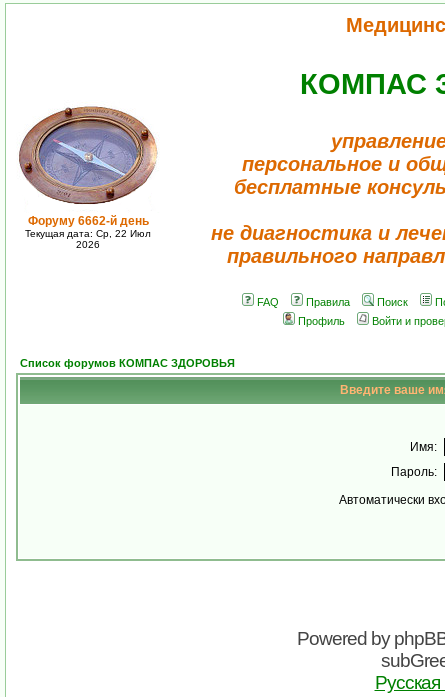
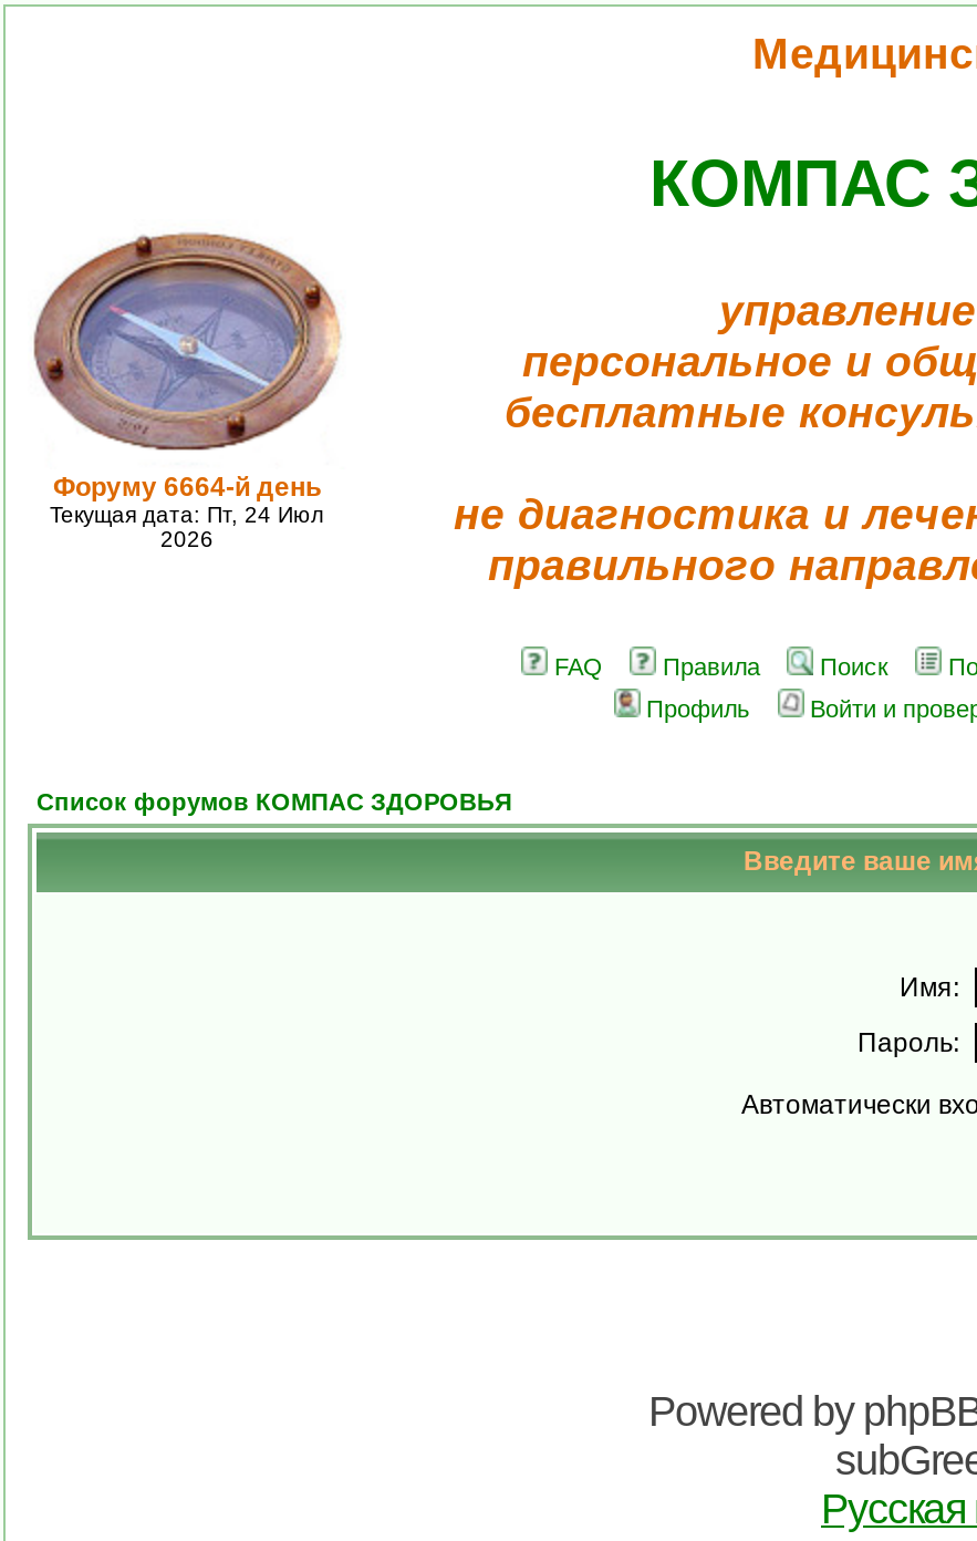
- Форуму 6662-й день
+ Форуму 6664-й день

- Текущая дата: Ср, 22 Июл
+ Текущая дата: Пт, 24 Июл
